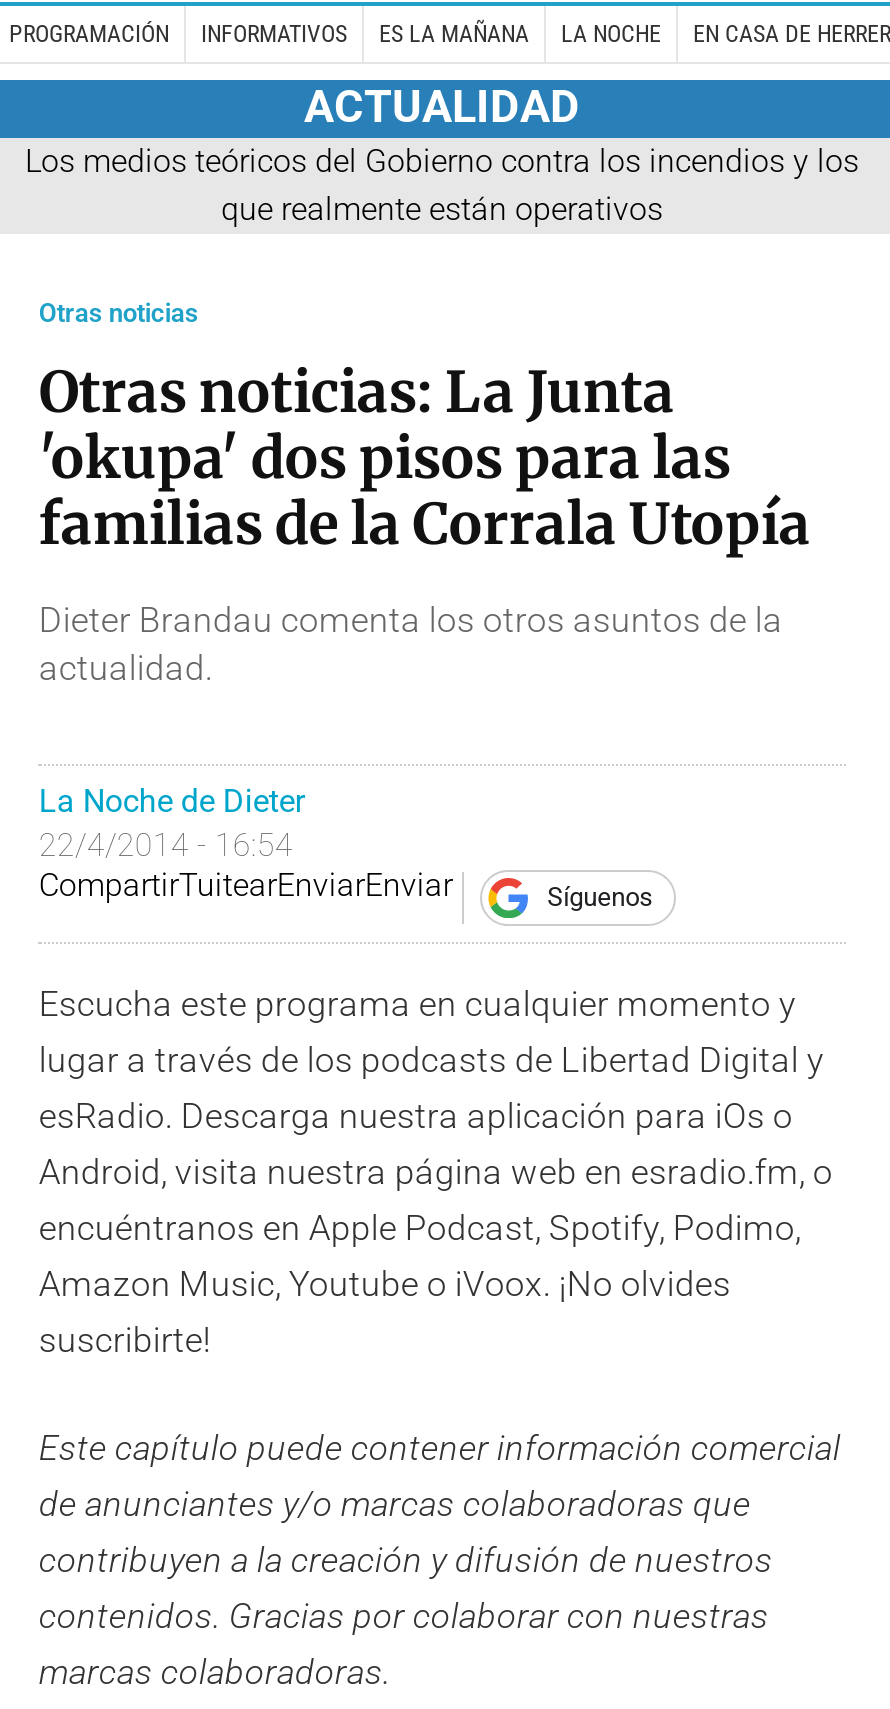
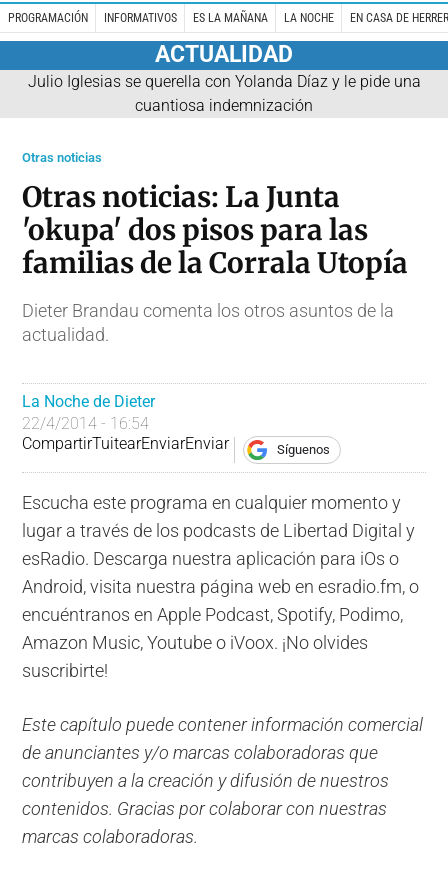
- Los medios teóricos del Gobierno contra los incendios y los
- que realmente están operativos
+ Julio Iglesias se querella con Yolanda Díaz y le pide una
+ cuantiosa indemnización
